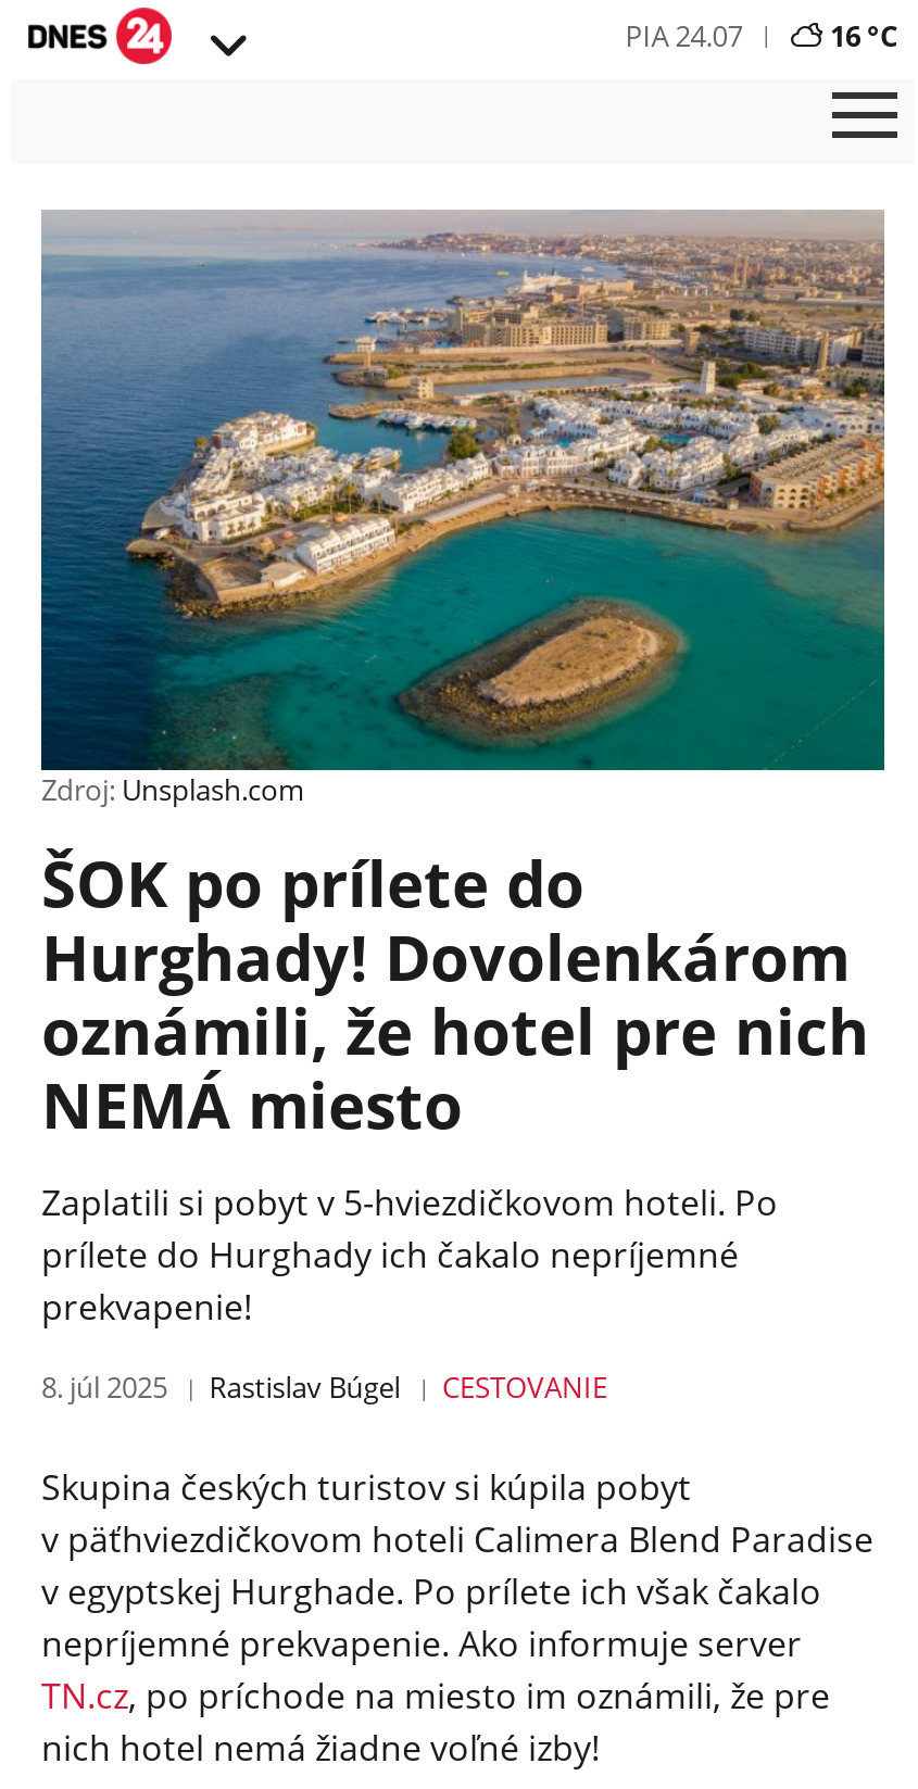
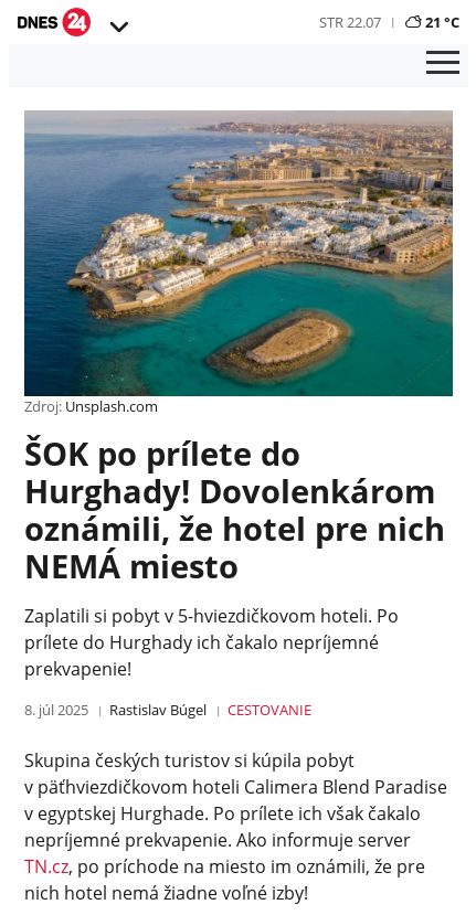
- PIA 24.07
- 16 °C
+ STR 22.07
+ 21 °C
